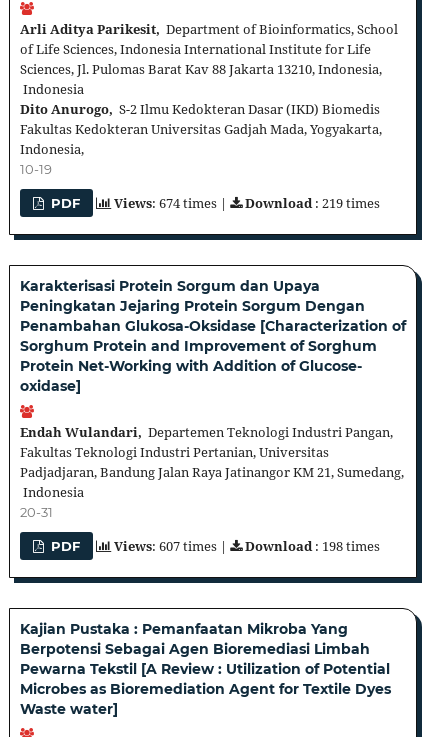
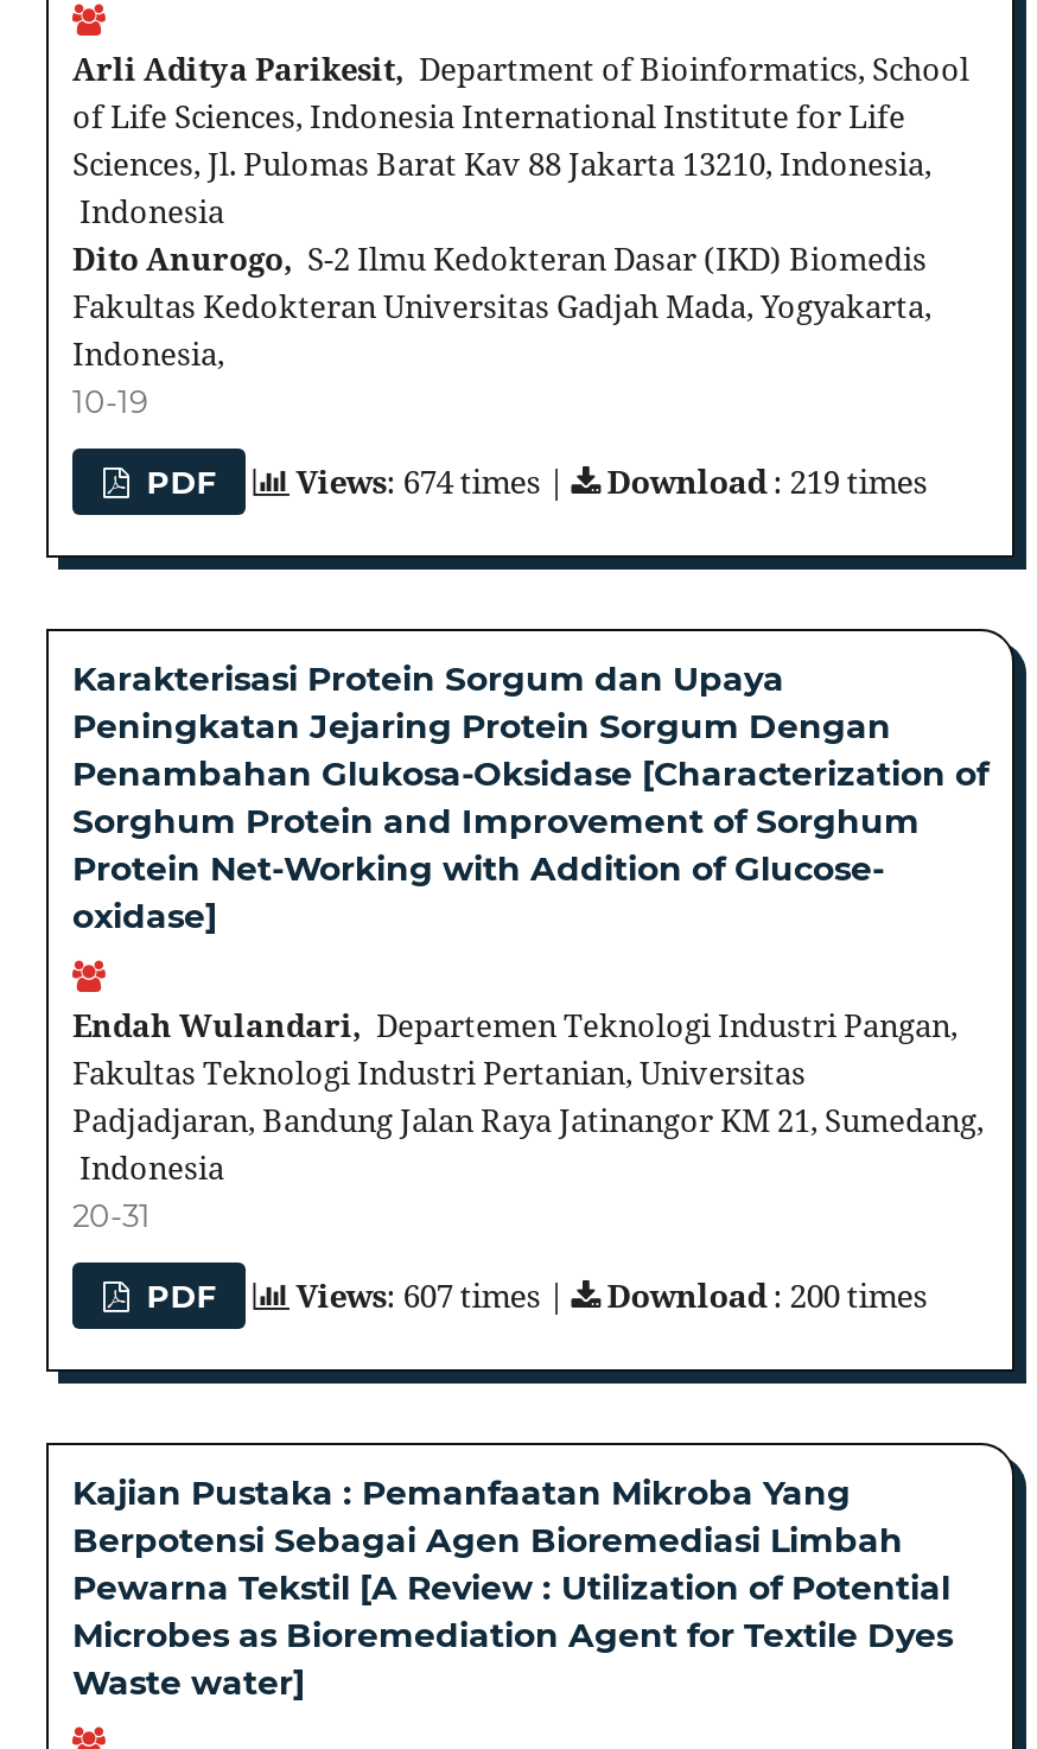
- Download: 198 times
+ Download: 200 times
